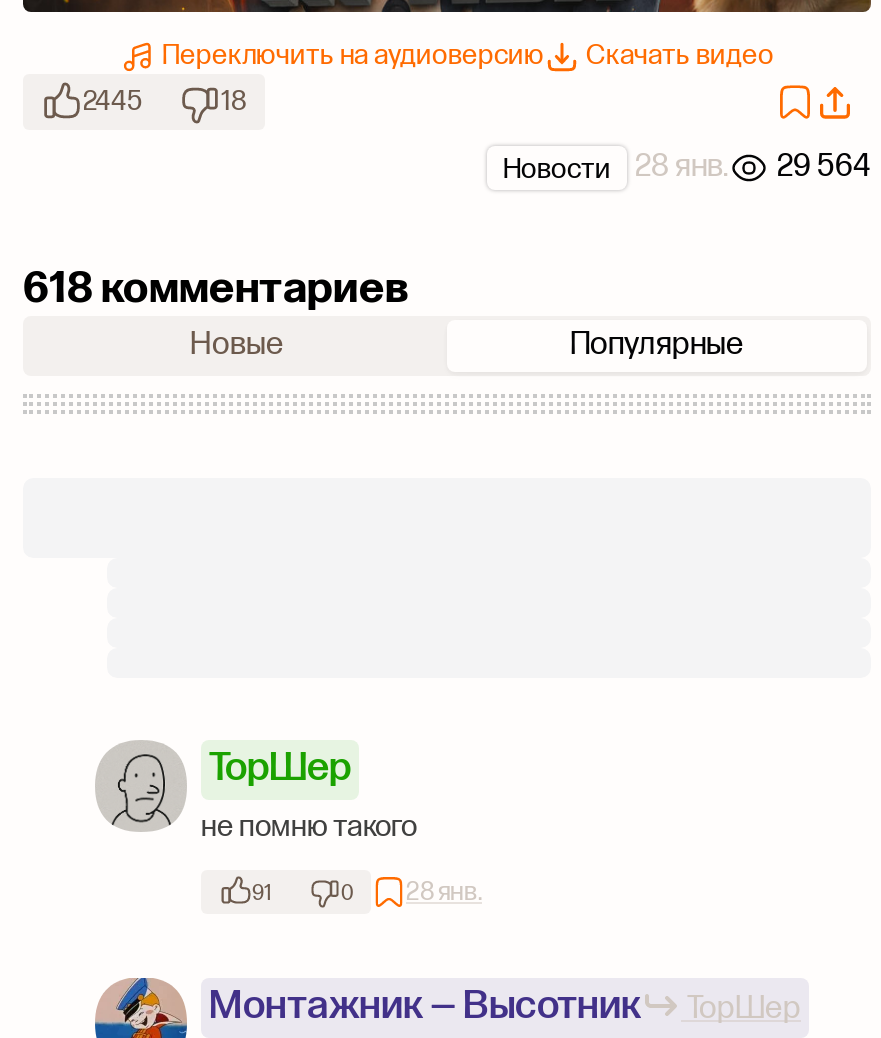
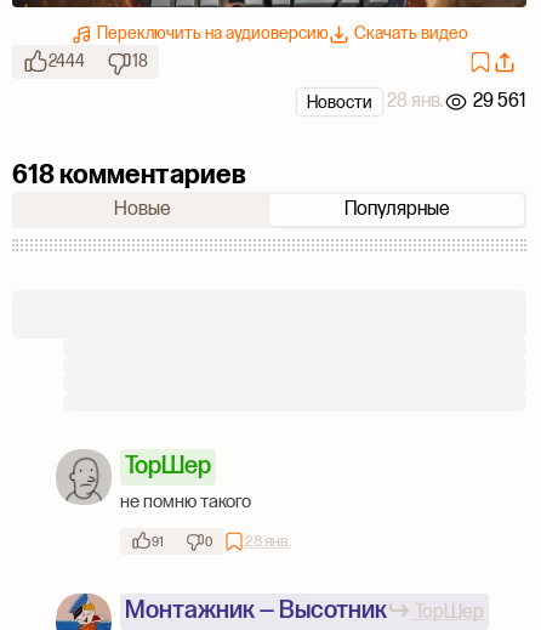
- 2445
+ 2444

- Новости 28 янв. 29 564
+ Новости 28 янв. 29 561
